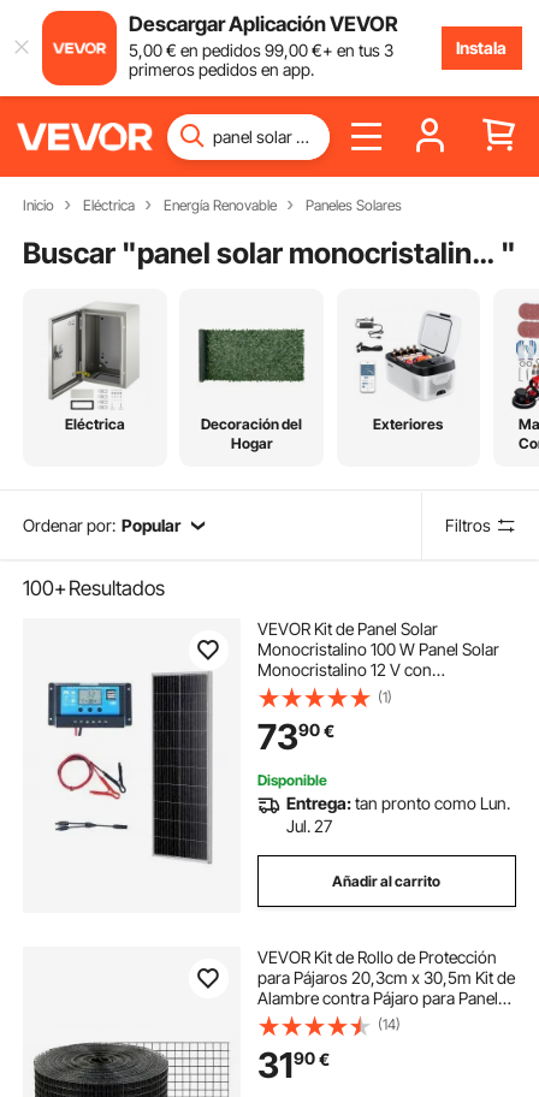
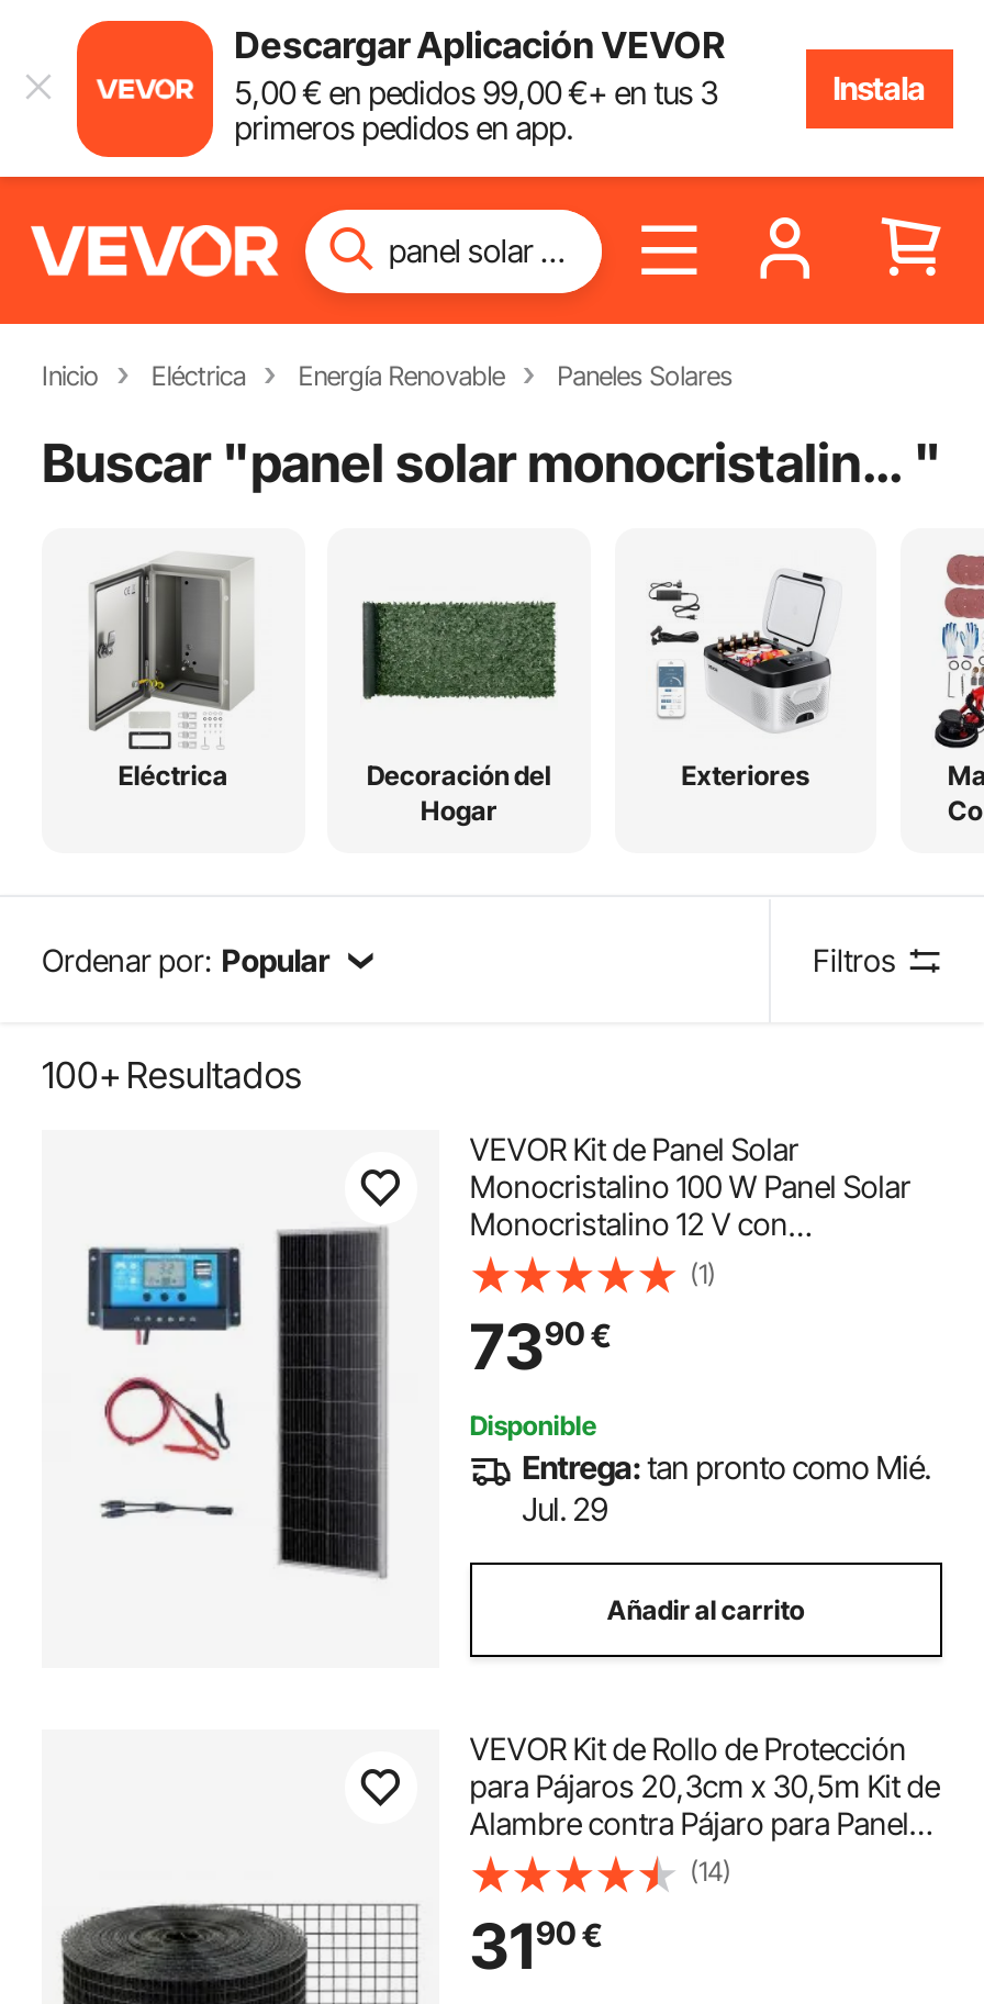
- Entrega: tan pronto como Lun.
+ Entrega: tan pronto como Mié.

- Jul. 27
+ Jul. 29
